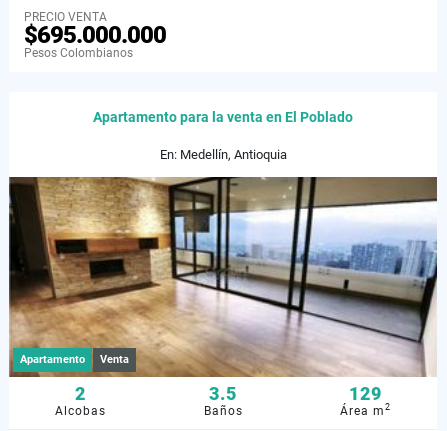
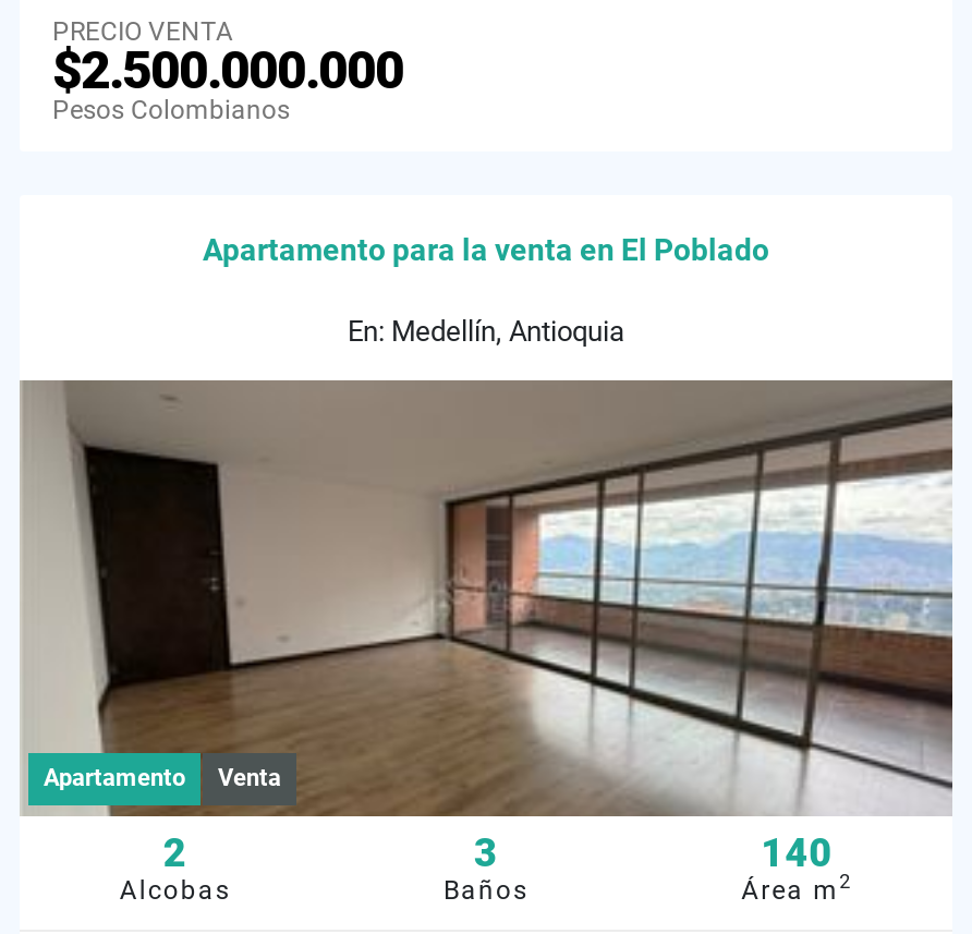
- $695.000.000
+ $2.500.000.000

- [image]
- 3.5
+ [image]
+ 3

- 129
+ 140
